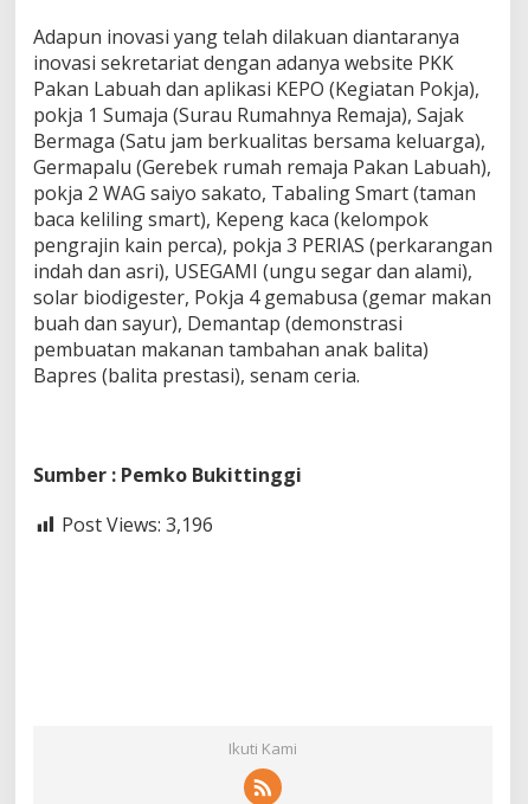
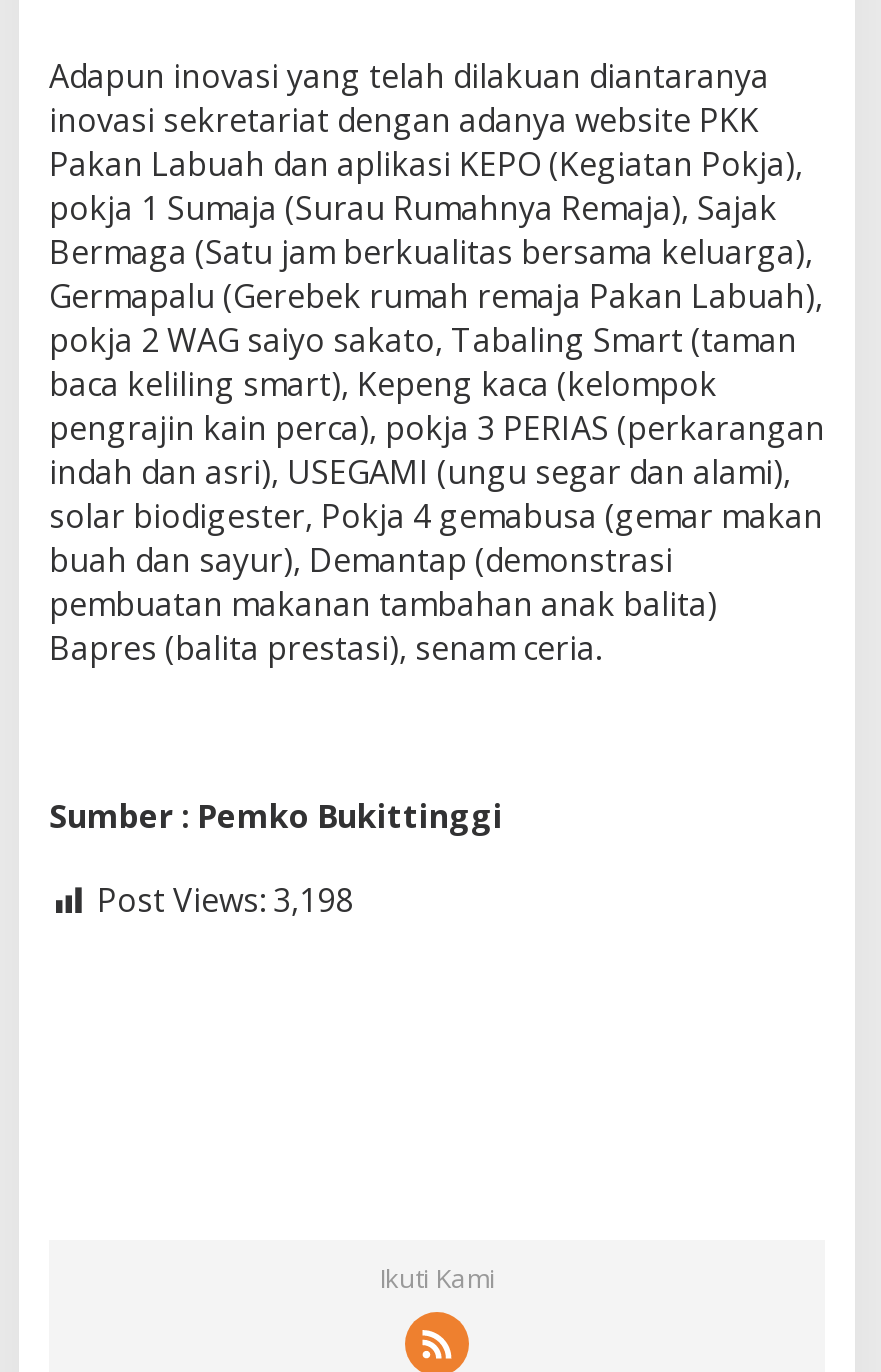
- Post Views: 3,196
+ Post Views: 3,198
